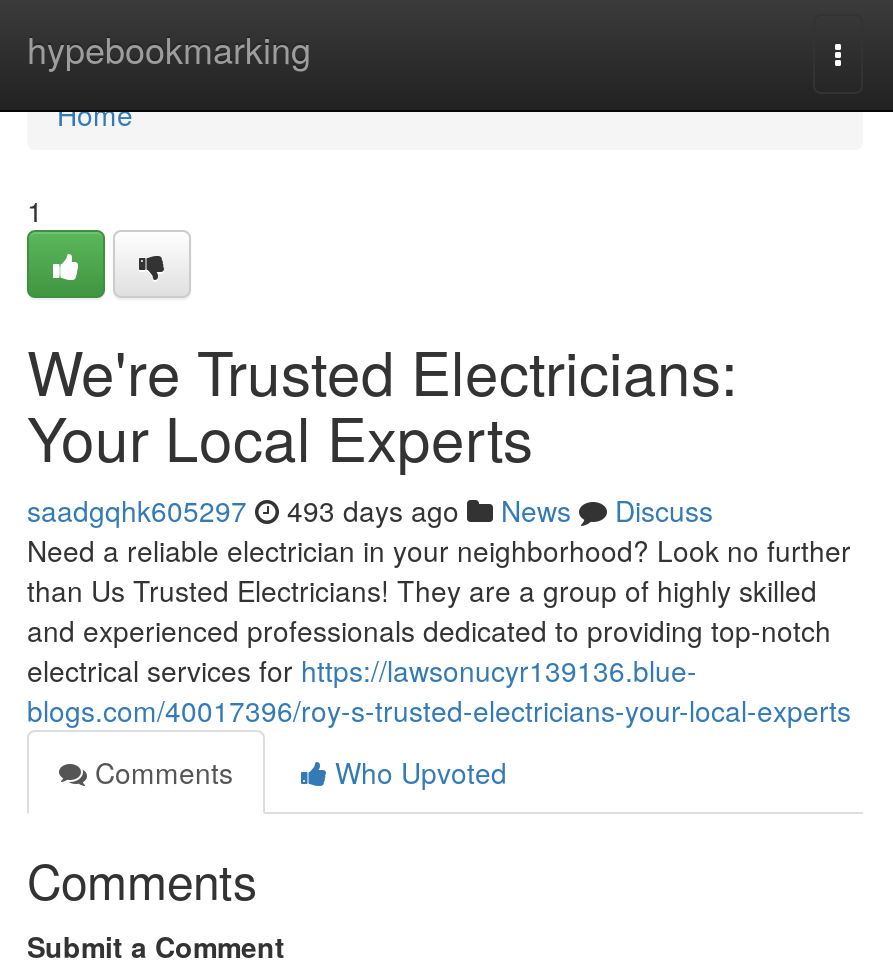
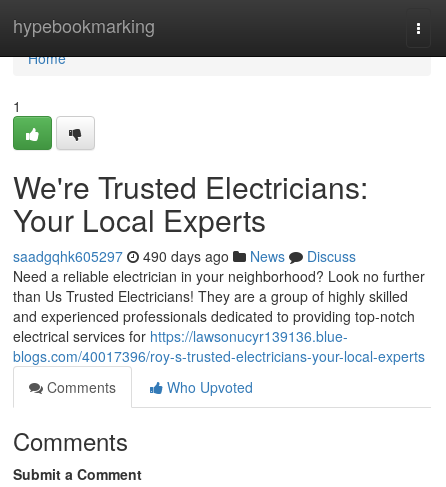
- saadgqhk605297 493 days ago News Discuss
+ saadgqhk605297 490 days ago News Discuss
